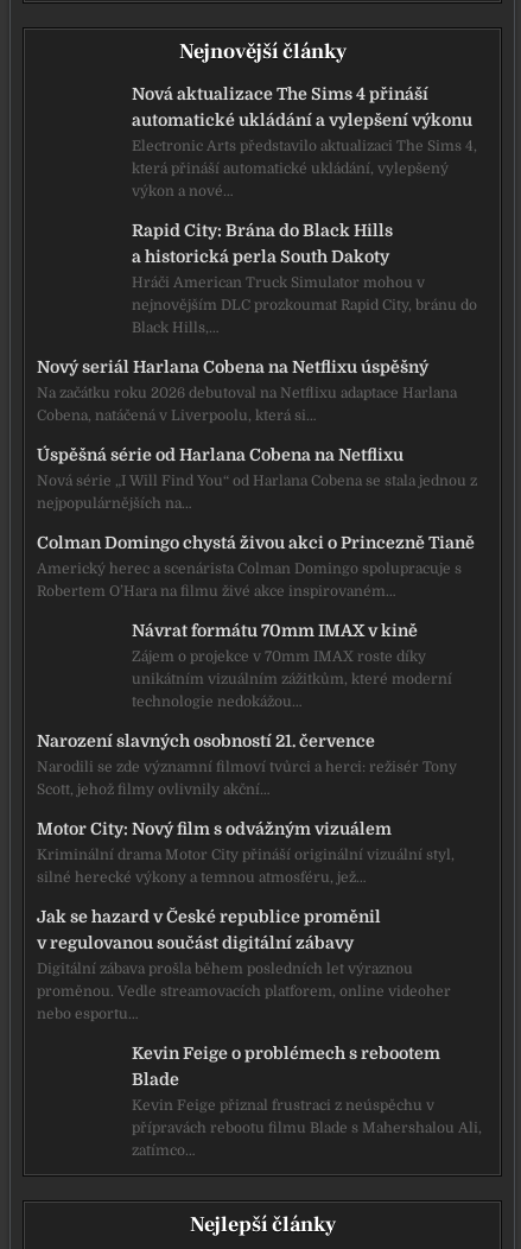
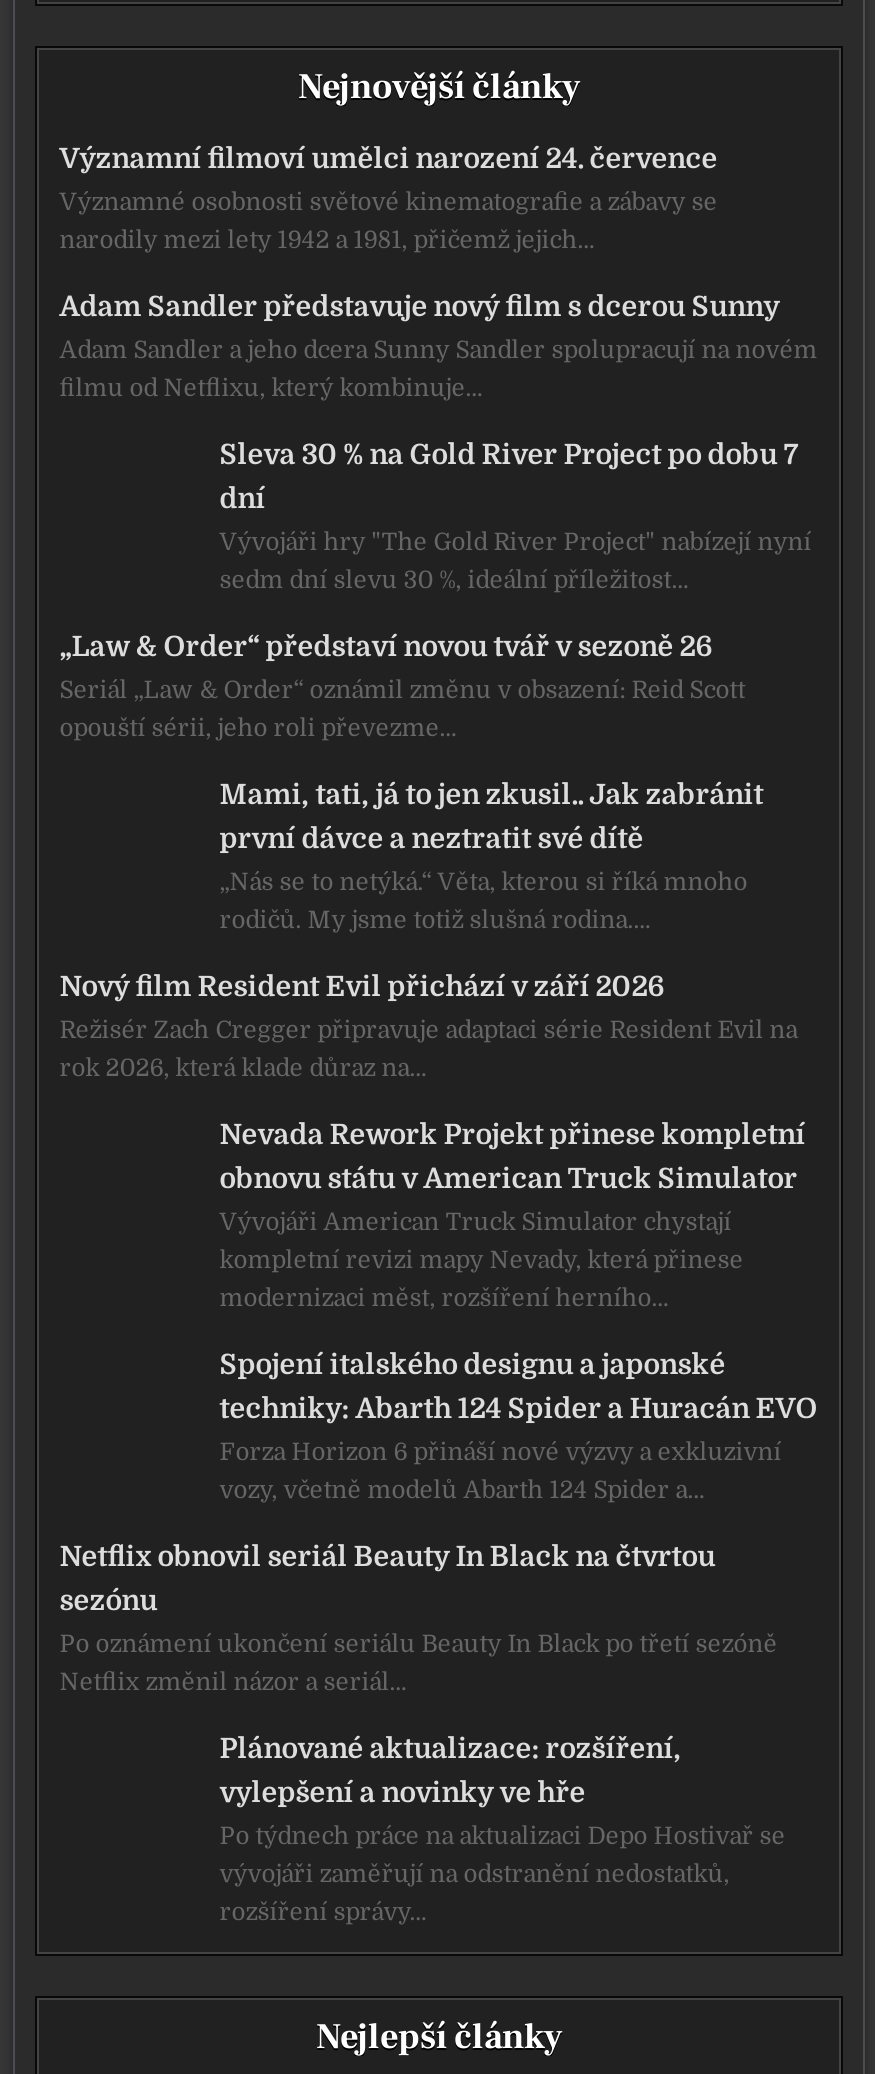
- Nová aktualizace The Sims 4 přináší
- automatické ukládání a vylepšení výkonu
- Electronic Arts představilo aktualizaci The Sims 4,
- která přináší automatické ukládání, vylepšený
- výkon a nové…
+ Významní filmoví umělci narození 24. července
+ Významné osobnosti světové kinematografie a zábavy se
+ narodily mezi lety 1942 a 1981, přičemž jejich…

- Rapid City: Brána do Black Hills
- a historická perla South Dakoty
- Hráči American Truck Simulator mohou v
- nejnovějším DLC prozkoumat Rapid City, bránu do
- Black Hills,…
+ Adam Sandler představuje nový film s dcerou Sunny
+ Adam Sandler a jeho dcera Sunny Sandler spolupracují na novém
+ filmu od Netflixu, který kombinuje…

- Nový seriál Harlana Cobena na Netflixu úspěšný
- Na začátku roku 2026 debutoval na Netflixu adaptace Harlana
- Cobena, natáčená v Liverpoolu, která si…
+ Sleva 30 % na Gold River Project po dobu 7
+ dní
+ Vývojáři hry "The Gold River Project" nabízejí nyní
+ sedm dní slevu 30 %, ideální příležitost…

- Úspěšná série od Harlana Cobena na Netflixu
- Nová série „I Will Find You“ od Harlana Cobena se stala jednou z
- nejpopulárnějších na…
+ „Law & Order“ představí novou tvář v sezoně 26
+ Seriál „Law & Order“ oznámil změnu v obsazení: Reid Scott
+ opouští sérii, jeho roli převezme…

- Colman Domingo chystá živou akci o Princezně Tianě
- Americký herec a scenárista Colman Domingo spolupracuje s
- Robertem O’Hara na filmu živé akce inspirovaném…
+ Mami, tati, já to jen zkusil.. Jak zabránit
+ první dávce a neztratit své dítě
+ „Nás se to netýká.“ Věta, kterou si říká mnoho
+ rodičů. My jsme totiž slušná rodina.…

- Návrat formátu 70mm IMAX v kině
- Zájem o projekce v 70mm IMAX roste díky
- unikátním vizuálním zážitkům, které moderní
- technologie nedokážou…
+ Nový film Resident Evil přichází v září 2026
+ Režisér Zach Cregger připravuje adaptaci série Resident Evil na
+ rok 2026, která klade důraz na…

- Narození slavných osobností 21. července
- Narodili se zde významní filmoví tvůrci a herci: režisér Tony
- Scott, jehož filmy ovlivnily akční…
+ Nevada Rework Projekt přinese kompletní
+ obnovu státu v American Truck Simulator
+ Vývojáři American Truck Simulator chystají
+ kompletní revizi mapy Nevady, která přinese
+ modernizaci měst, rozšíření herního…

- Motor City: Nový film s odvážným vizuálem
- Kriminální drama Motor City přináší originální vizuální styl,
- silné herecké výkony a temnou atmosféru, jež…
+ Spojení italského designu a japonské
+ techniky: Abarth 124 Spider a Huracán EVO
+ Forza Horizon 6 přináší nové výzvy a exkluzivní
+ vozy, včetně modelů Abarth 124 Spider a…

- Jak se hazard v České republice proměnil
- v regulovanou součást digitální zábavy
- Digitální zábava prošla během posledních let výraznou
- proměnou. Vedle streamovacích platforem, online videoher
- nebo esportu…
+ Netflix obnovil seriál Beauty In Black na čtvrtou
+ sezónu
+ Po oznámení ukončení seriálu Beauty In Black po třetí sezóně
+ Netflix změnil názor a seriál…

- Kevin Feige o problémech s rebootem
- Blade
- Kevin Feige přiznal frustraci z neúspěchu v
- přípravách rebootu filmu Blade s Mahershalou Ali,
- zatímco…
+ Plánované aktualizace: rozšíření,
+ vylepšení a novinky ve hře
+ Po týdnech práce na aktualizaci Depo Hostivař se
+ vývojáři zaměřují na odstranění nedostatků,
+ rozšíření správy…
